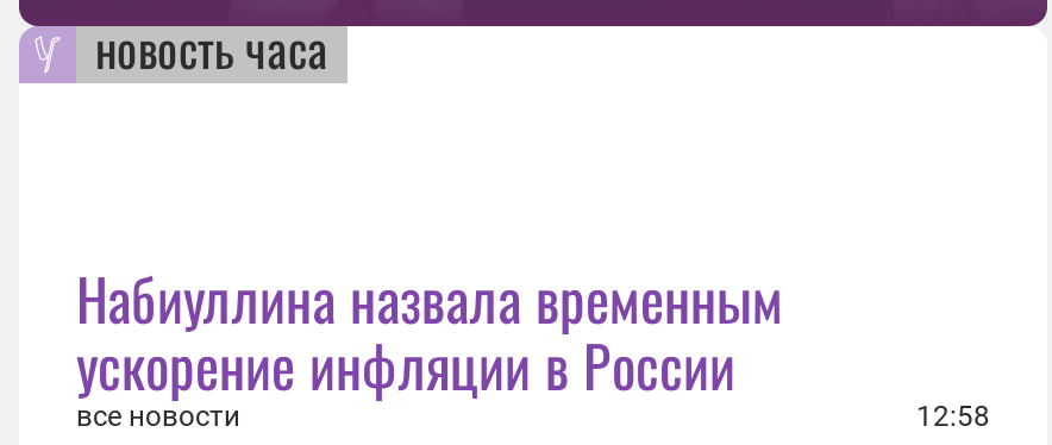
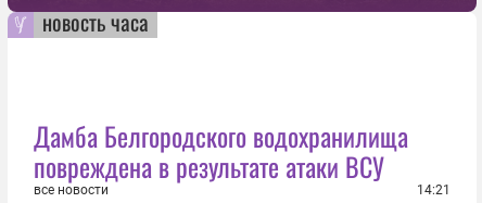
- Набиуллина назвала временным
- ускорение инфляции в России
+ Дамба Белгородского водохранилища
+ повреждена в результате атаки ВСУ

- 12:58
+ 14:21
